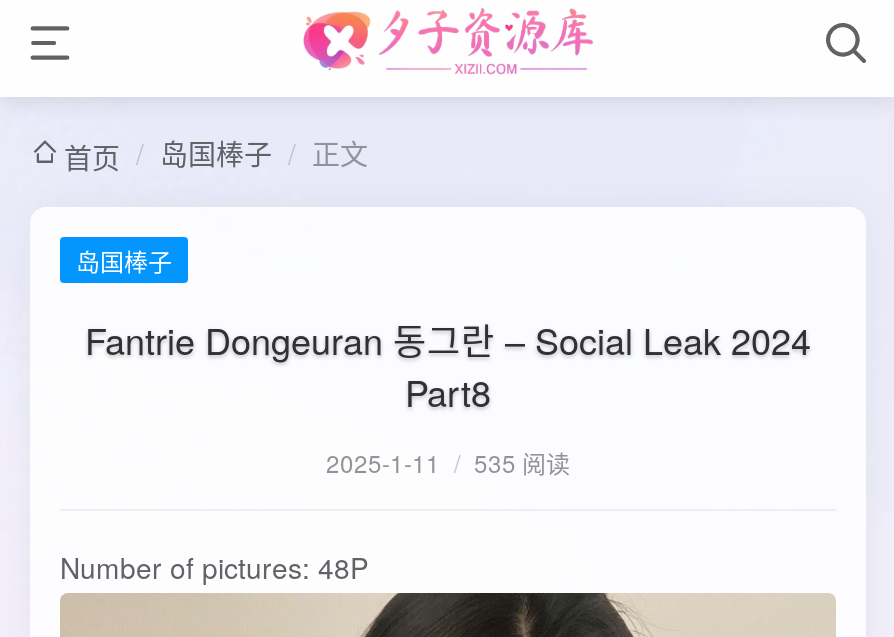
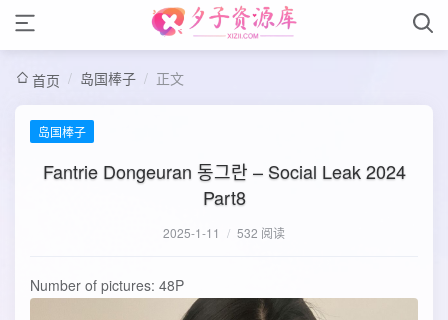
- 2025-1-11 / 535 阅读
+ 2025-1-11 / 532 阅读
